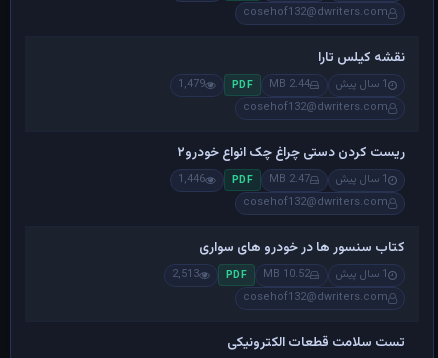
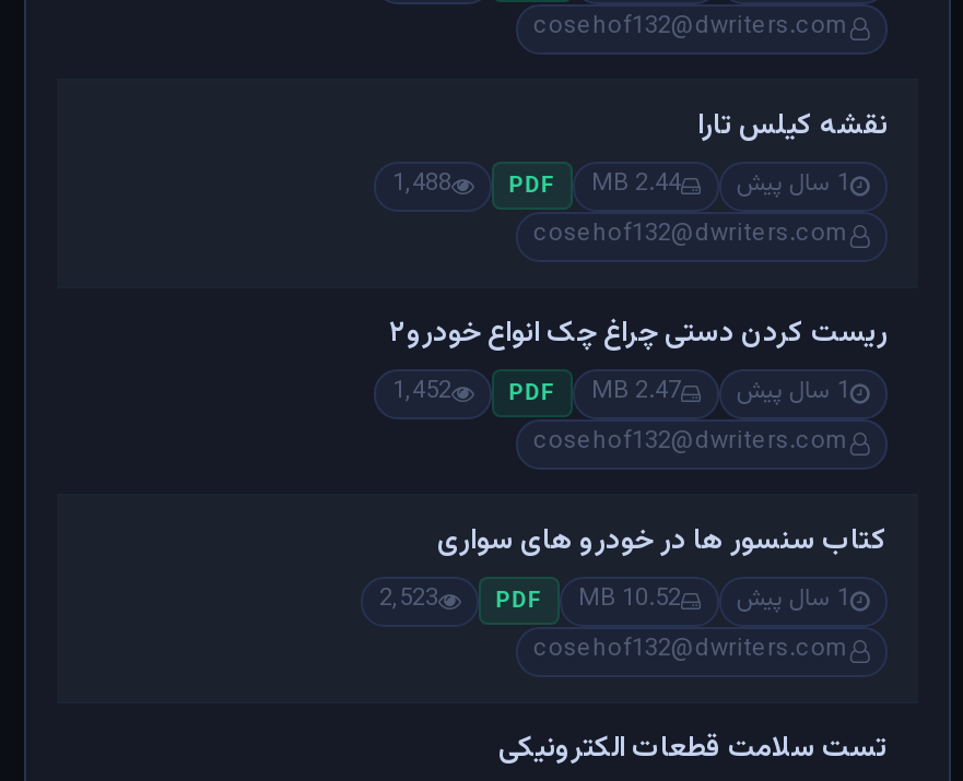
- 1,479 PDF
+ 1,488 PDF

- 1,446 PDF
+ 1,452 PDF

- 2,513 PDF
+ 2,523 PDF
